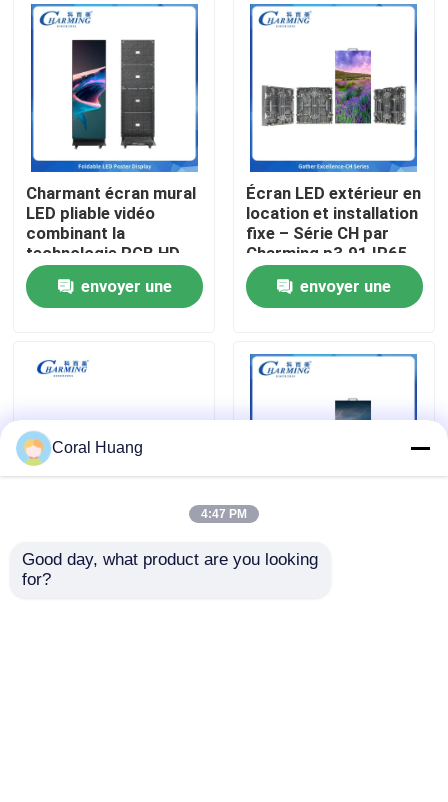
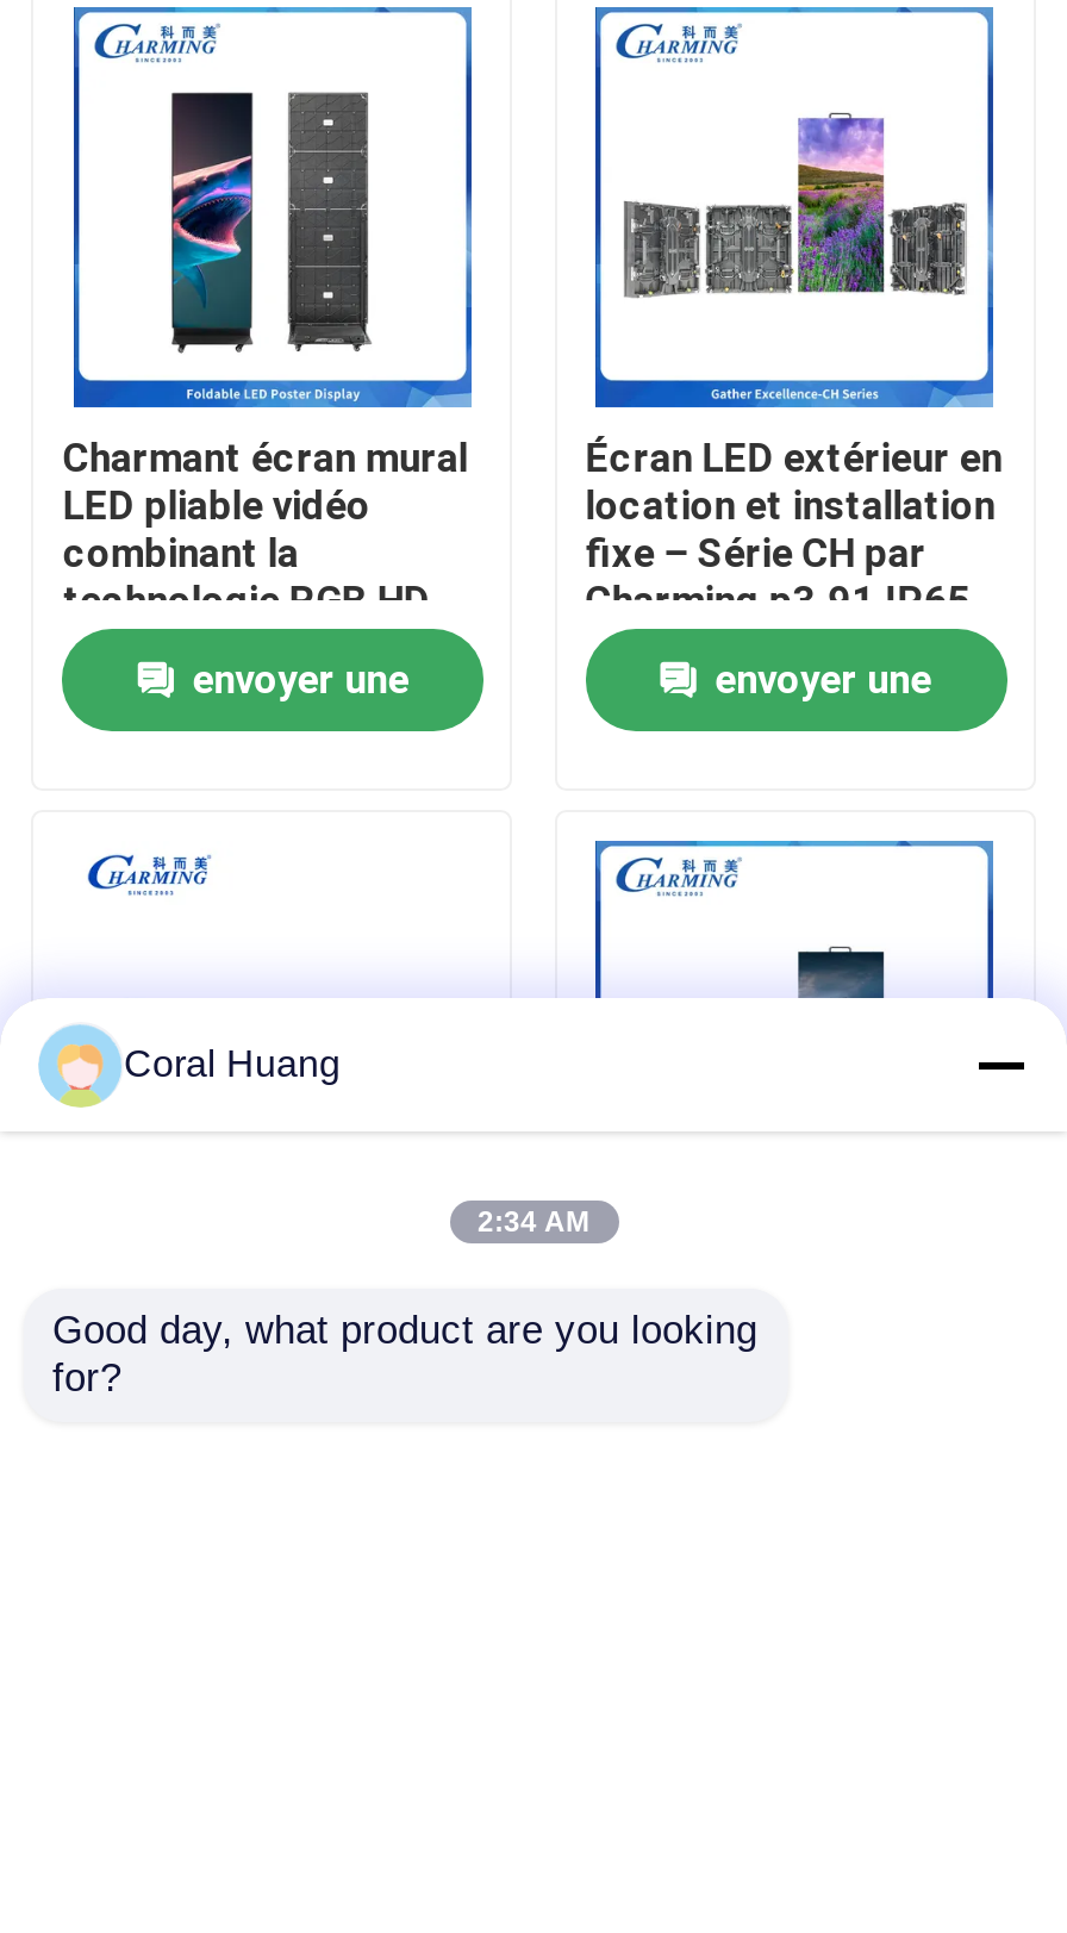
- 4:47 PM
+ 2:34 AM
